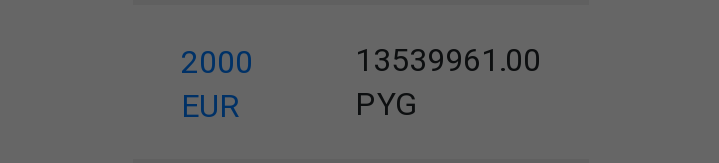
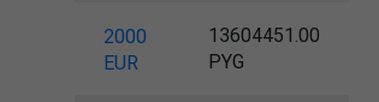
- 13539961.00
+ 13604451.00
